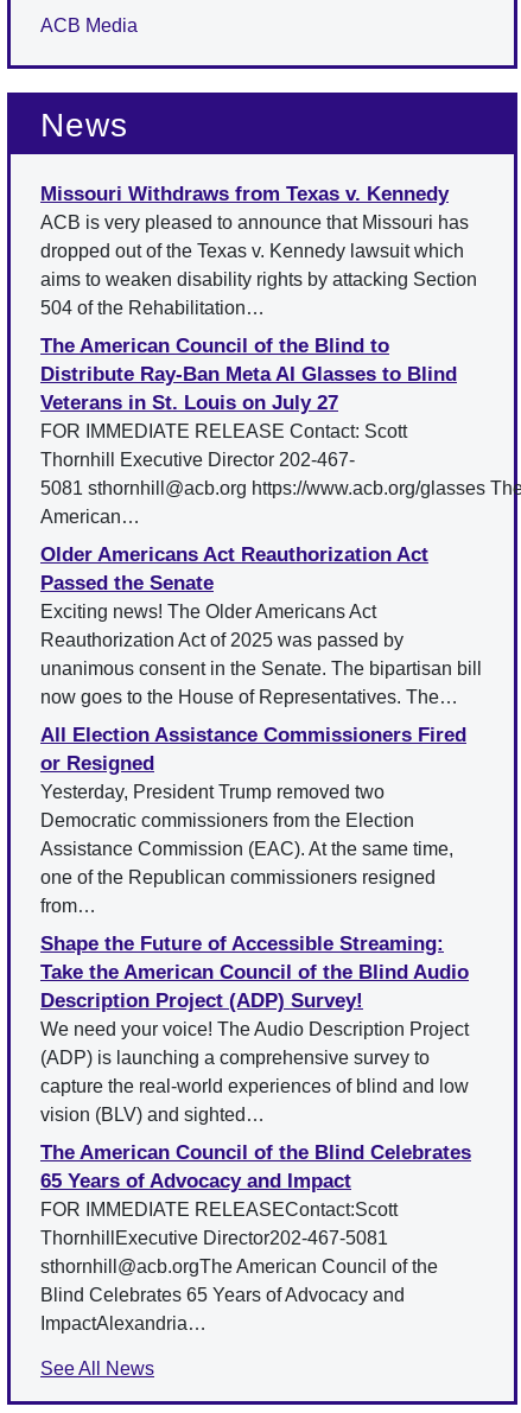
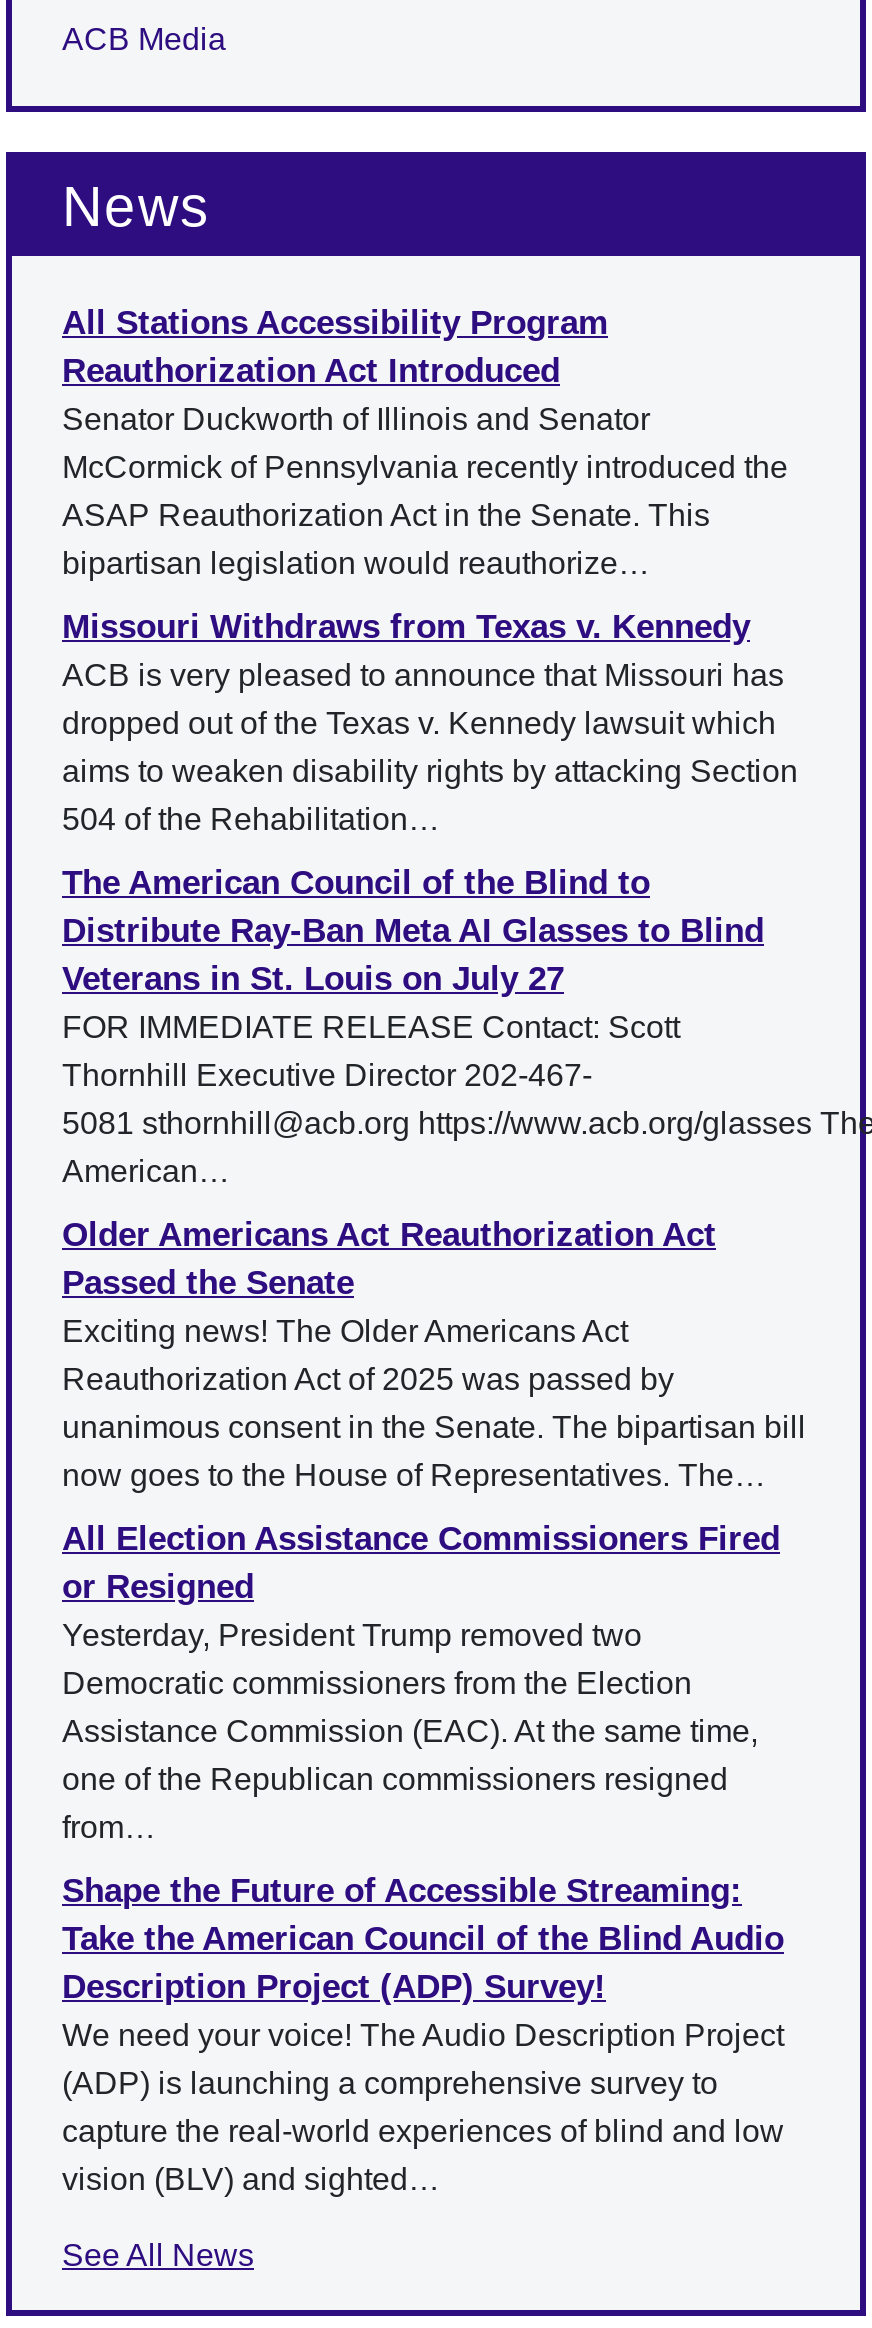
+ All Stations Accessibility Program
+ Reauthorization Act Introduced
+ Senator Duckworth of Illinois and Senator
+ McCormick of Pennsylvania recently introduced the
+ ASAP Reauthorization Act in the Senate. This
+ bipartisan legislation would reauthorize…

moved down: Missouri Withdraws from Texas v. Kennedy | ACB is very pleased to announce that Missouri has | dropped out of the Texas v. Kennedy lawsuit which | ... | capture the real-world experiences of blind and low | vision (BLV) and sighted…

- The American Council of the Blind Celebrates
- 65 Years of Advocacy and Impact
- FOR IMMEDIATE RELEASEContact:Scott
- ThornhillExecutive Director202-467-5081
- sthornhill@acb.orgThe American Council of the
- Blind Celebrates 65 Years of Advocacy and
- ImpactAlexandria…
